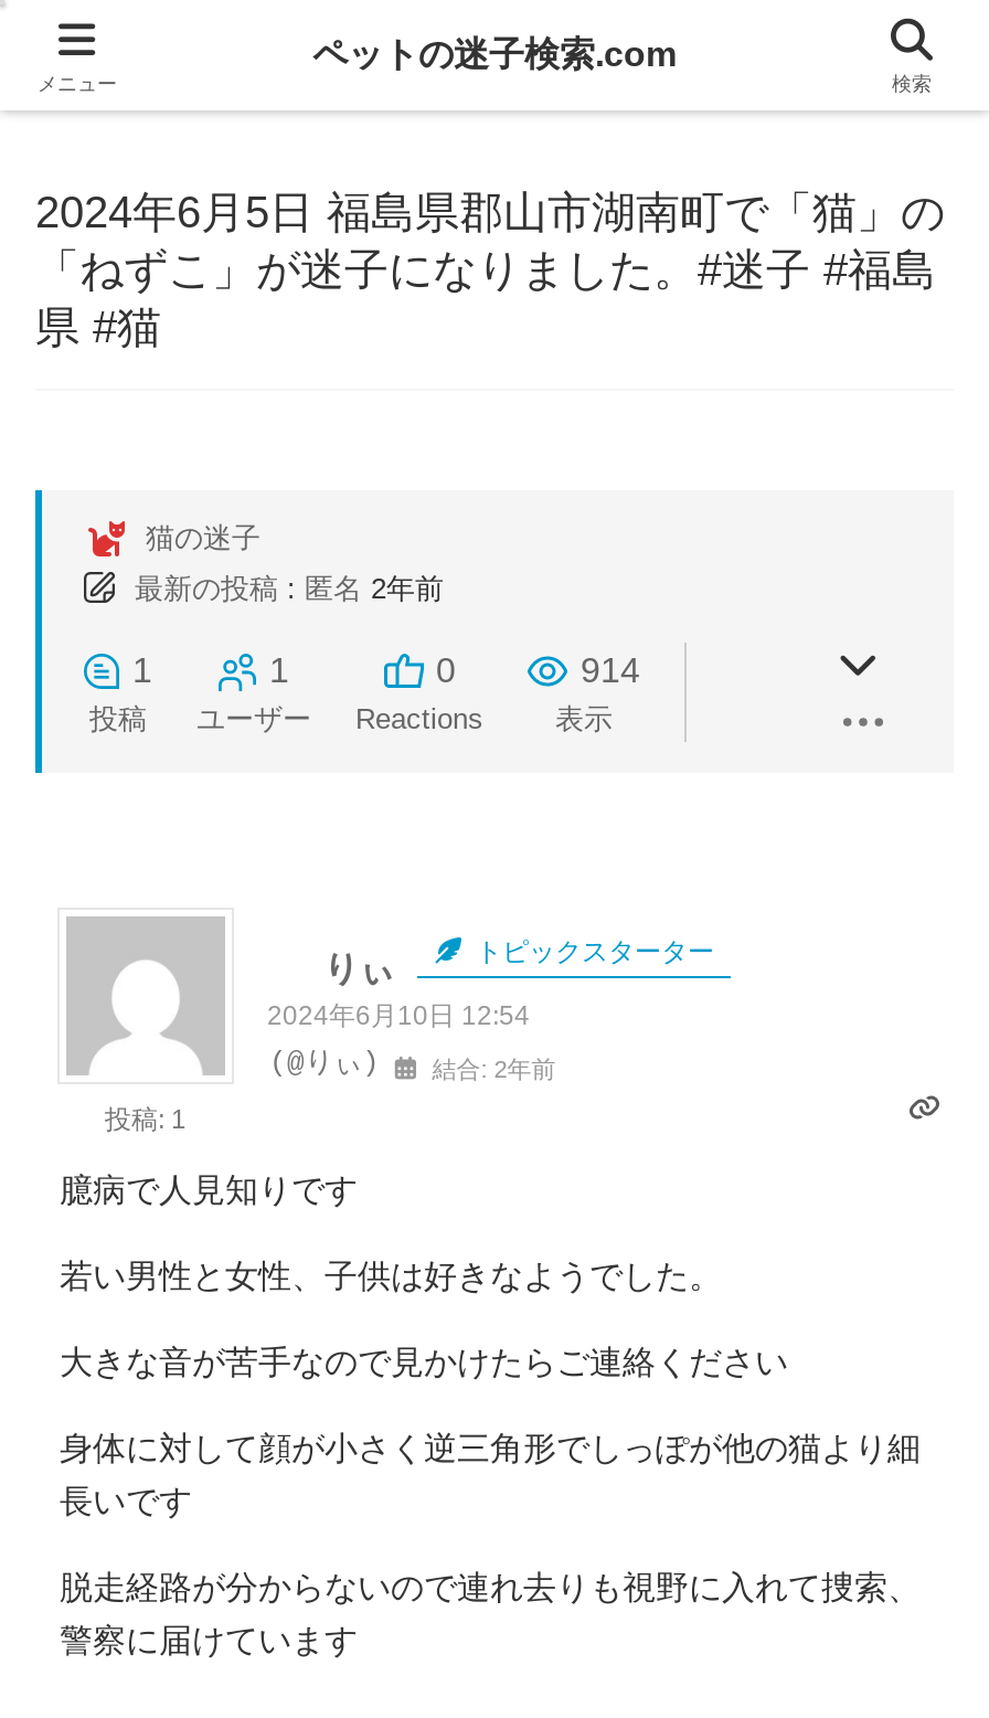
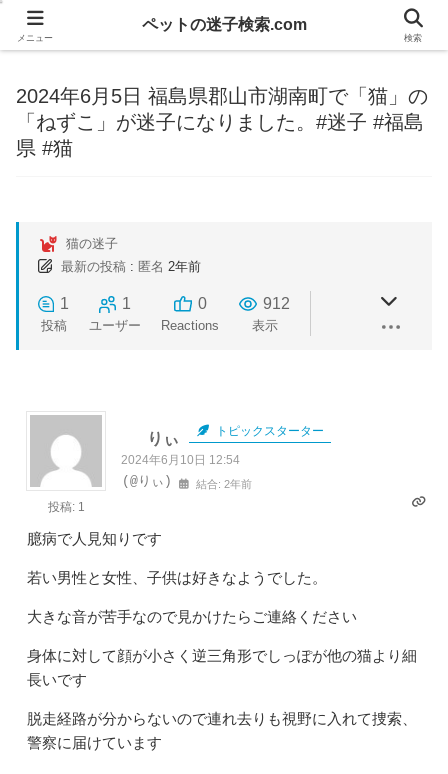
- 914
+ 912
